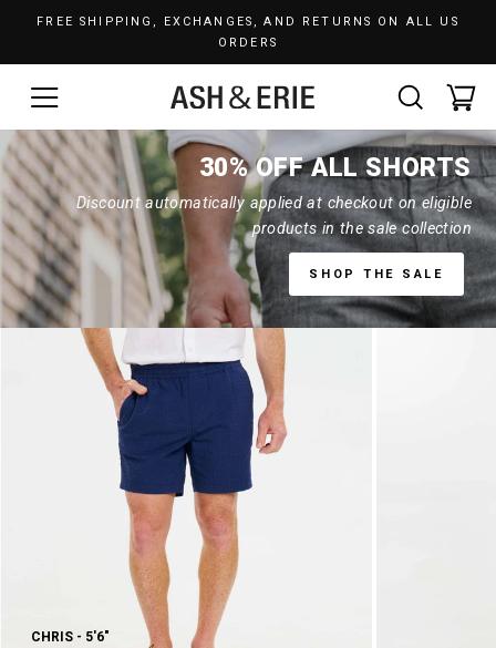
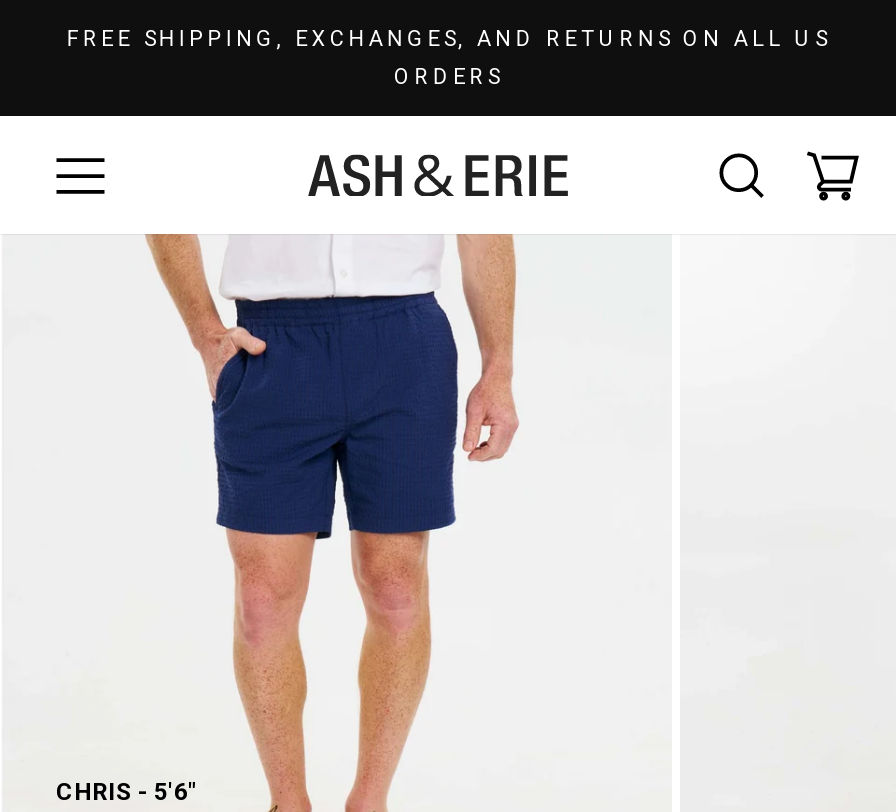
- [image]
- 30% OFF ALL SHORTS
- Discount automatically applied at checkout on eligible
- products in the sale collection
- SHOP THE SALE
